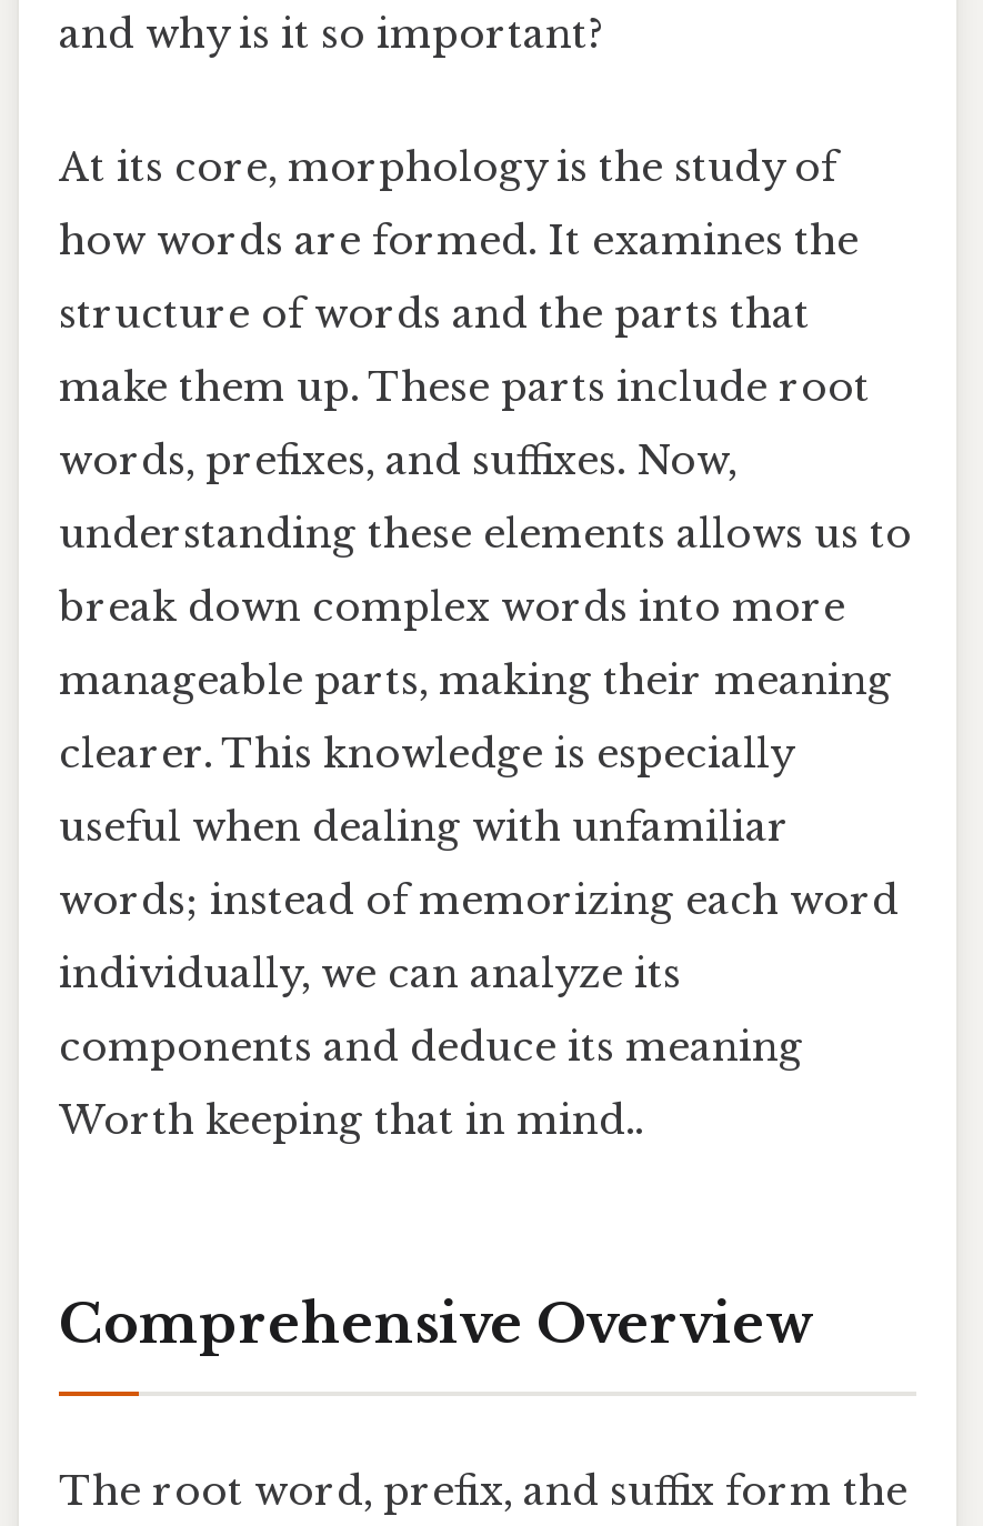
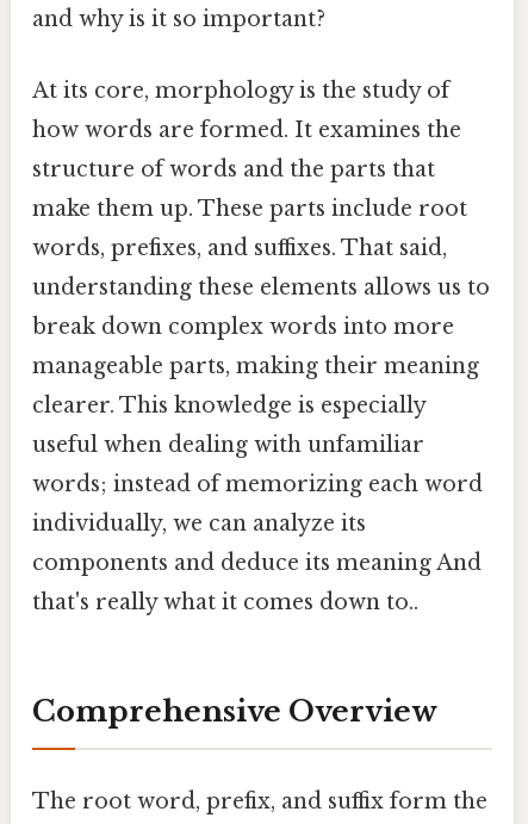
- words, prefixes, and suffixes. Now,
+ words, prefixes, and suffixes. That said,

- components and deduce its meaning
+ components and deduce its meaning And

- Worth keeping that in mind..
+ that's really what it comes down to..
